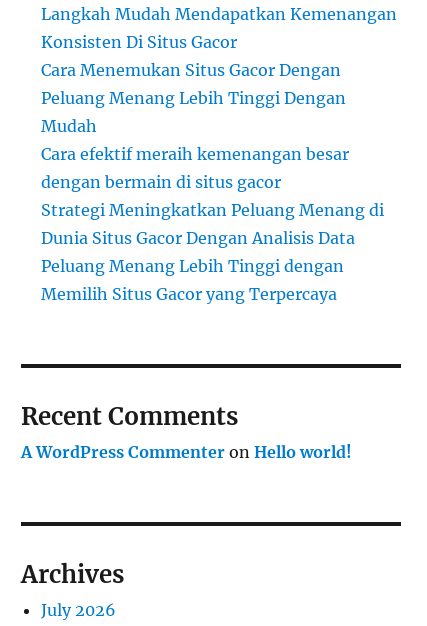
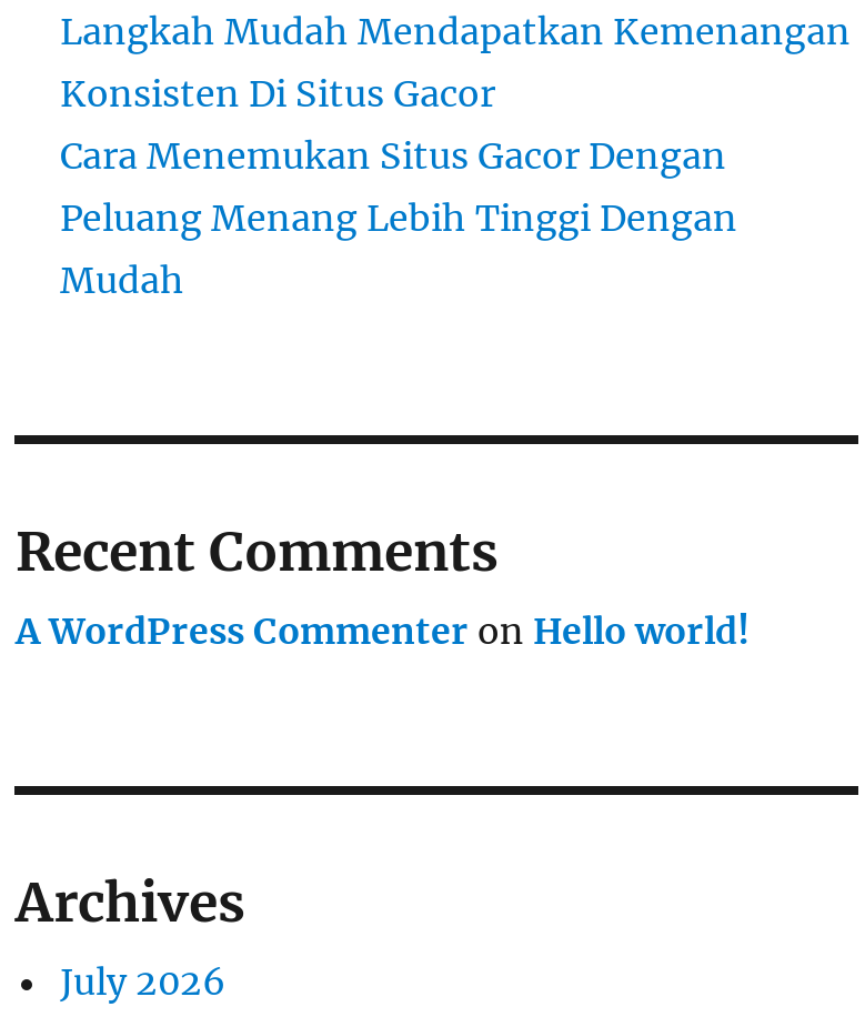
- Cara efektif meraih kemenangan besar
- dengan bermain di situs gacor
- Strategi Meningkatkan Peluang Menang di
- Dunia Situs Gacor Dengan Analisis Data
- Peluang Menang Lebih Tinggi dengan
- Memilih Situs Gacor yang Terpercaya
